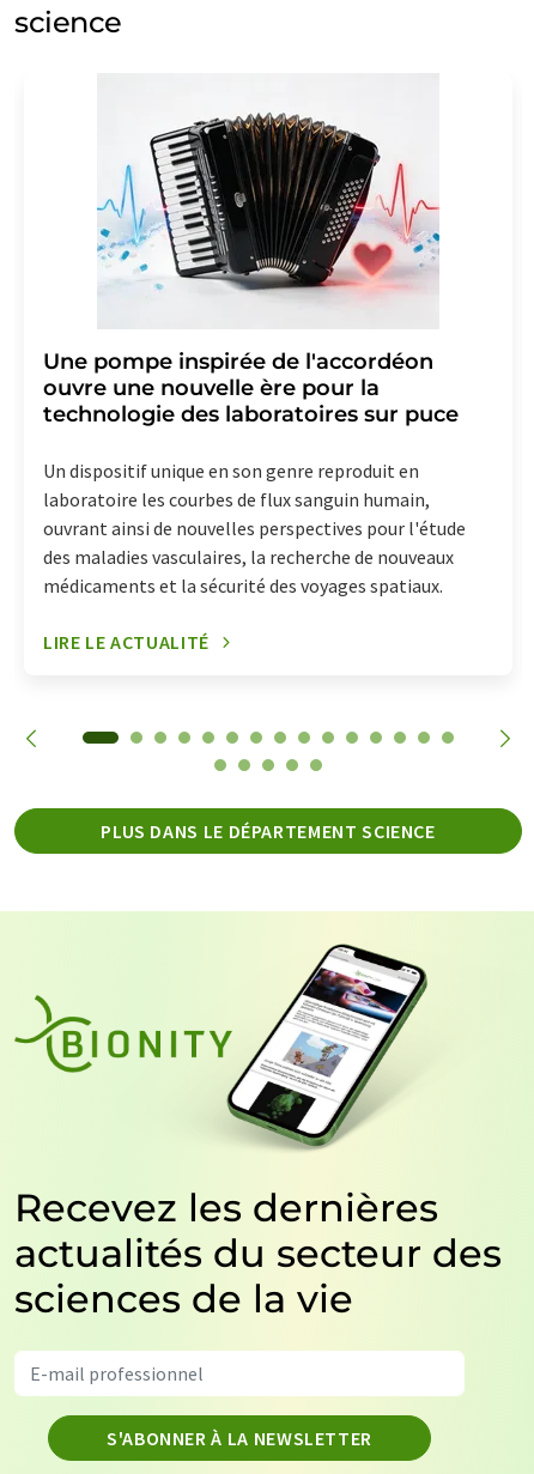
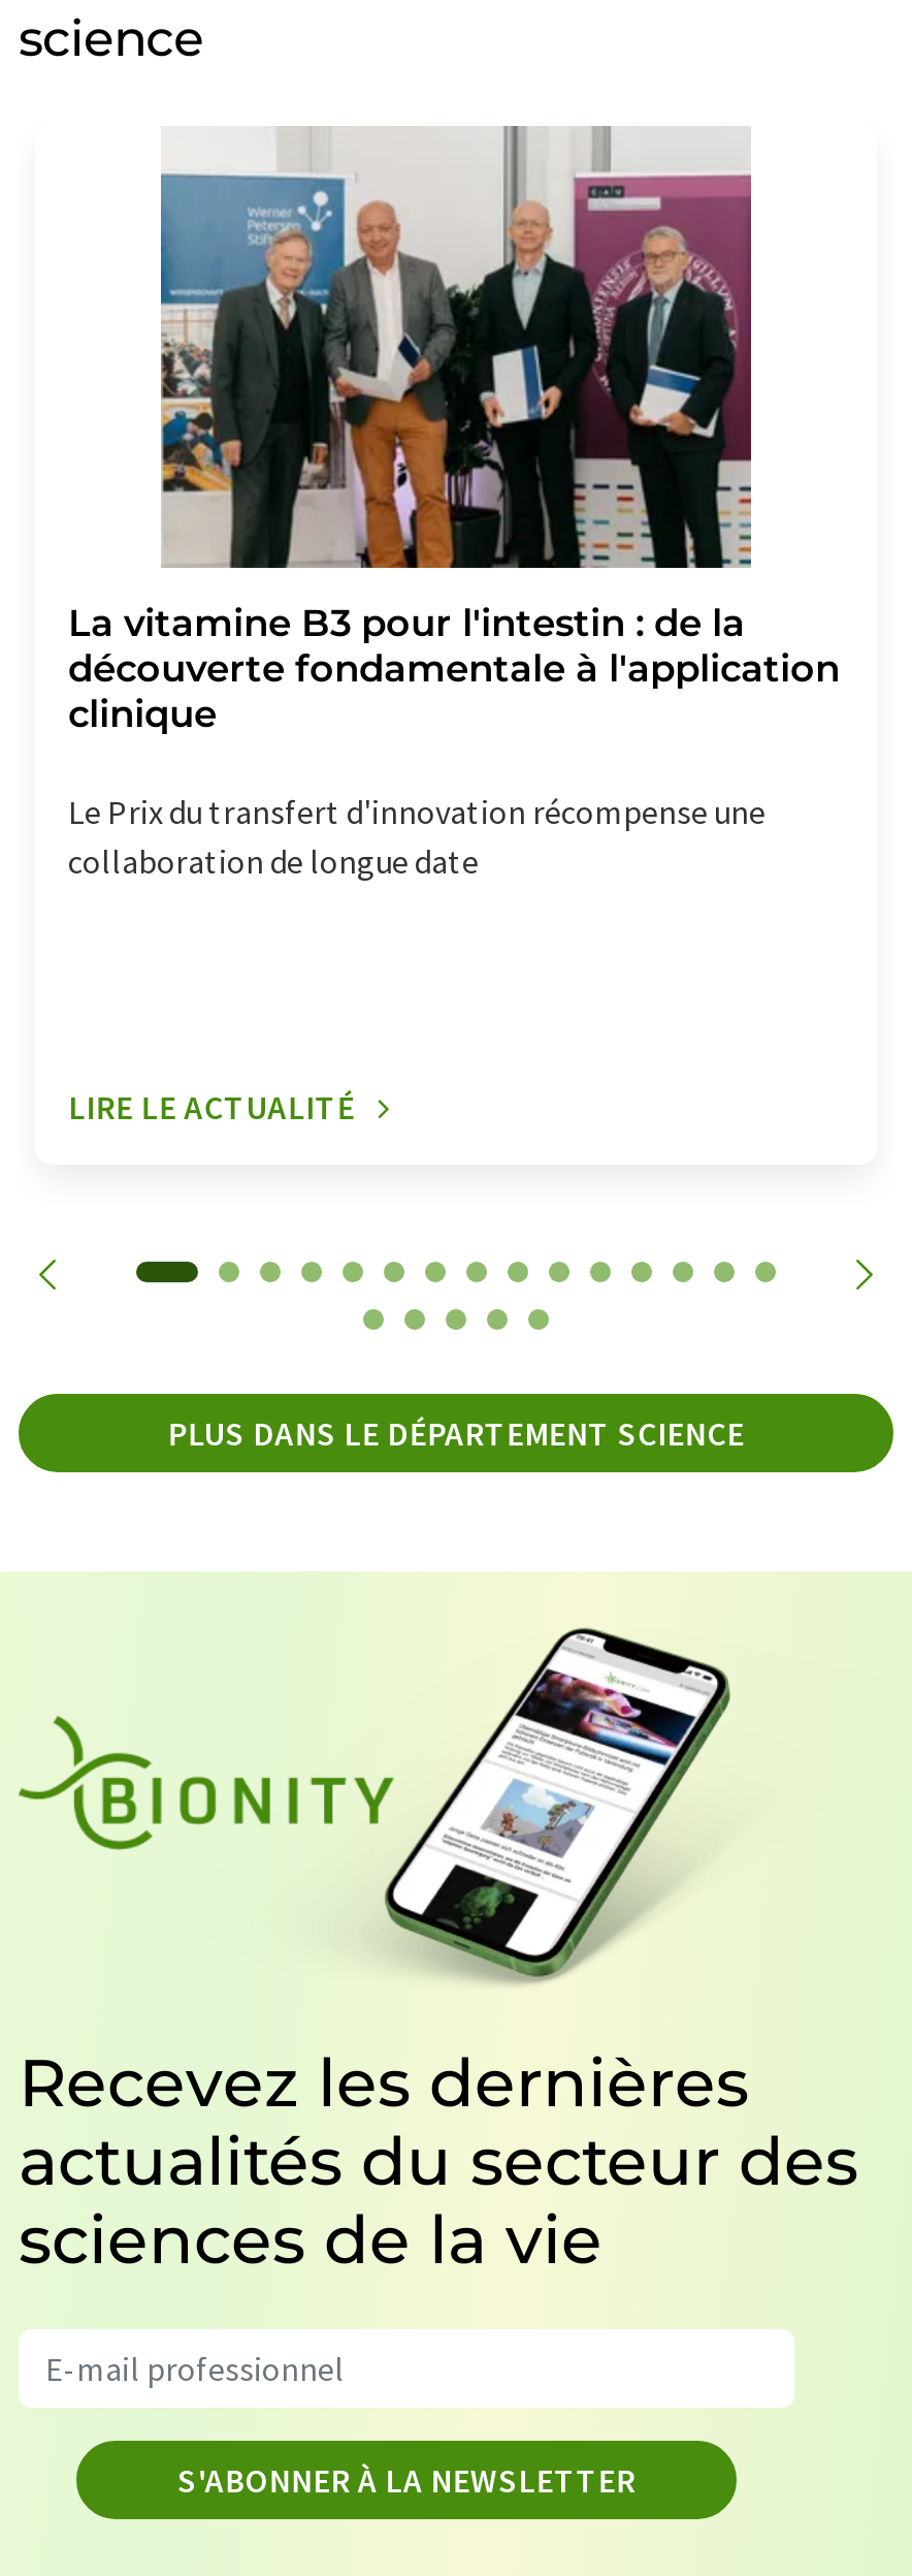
- [image]
- Une pompe inspirée de l'accordéon
- ouvre une nouvelle ère pour la
- technologie des laboratoires sur puce
+ [image]
+ La vitamine B3 pour l'intestin : de la
+ découverte fondamentale à l'application
+ clinique

- Un dispositif unique en son genre reproduit en
- laboratoire les courbes de flux sanguin humain,
- ouvrant ainsi de nouvelles perspectives pour l'étude
- des maladies vasculaires, la recherche de nouveaux
- médicaments et la sécurité des voyages spatiaux.
+ Le Prix du transfert d'innovation récompense une
+ collaboration de longue date
